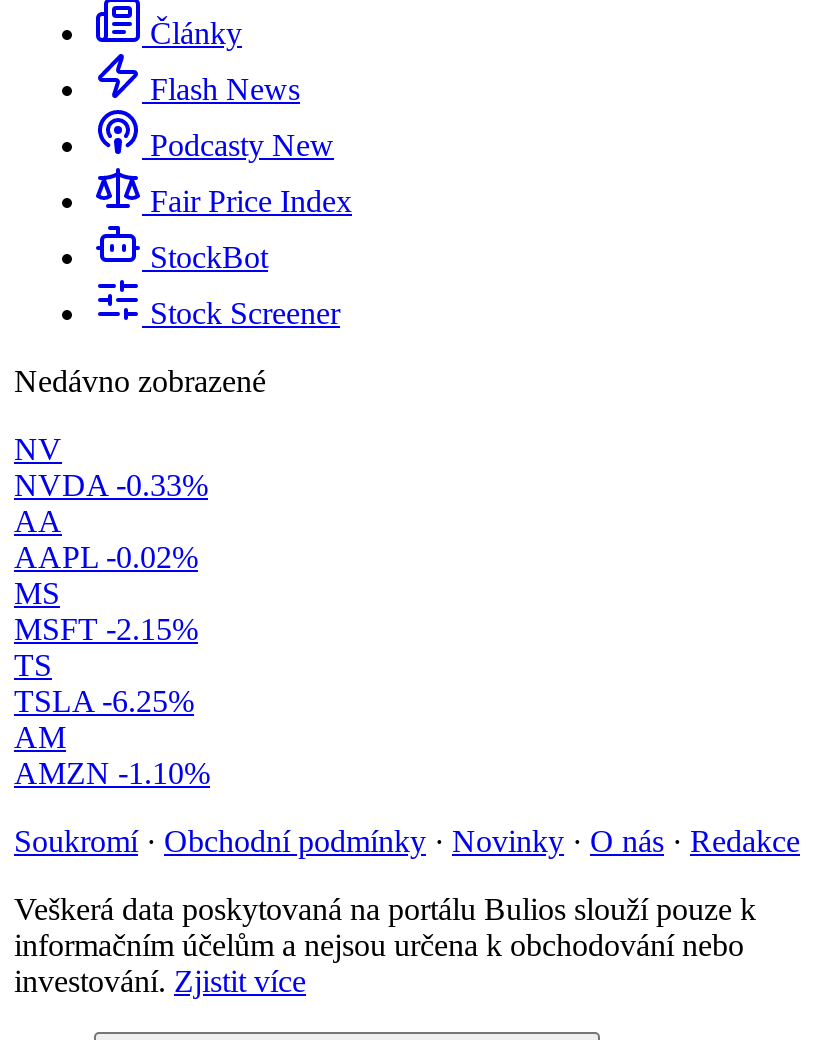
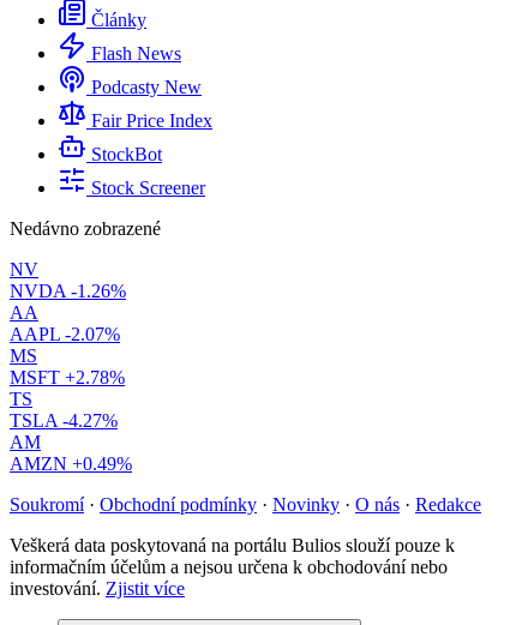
- NVDA -0.33%
+ NVDA -1.26%

- AAPL -0.02%
+ AAPL -2.07%

- MSFT -2.15%
+ MSFT +2.78%

- TSLA -6.25%
+ TSLA -4.27%

- AMZN -1.10%
+ AMZN +0.49%
